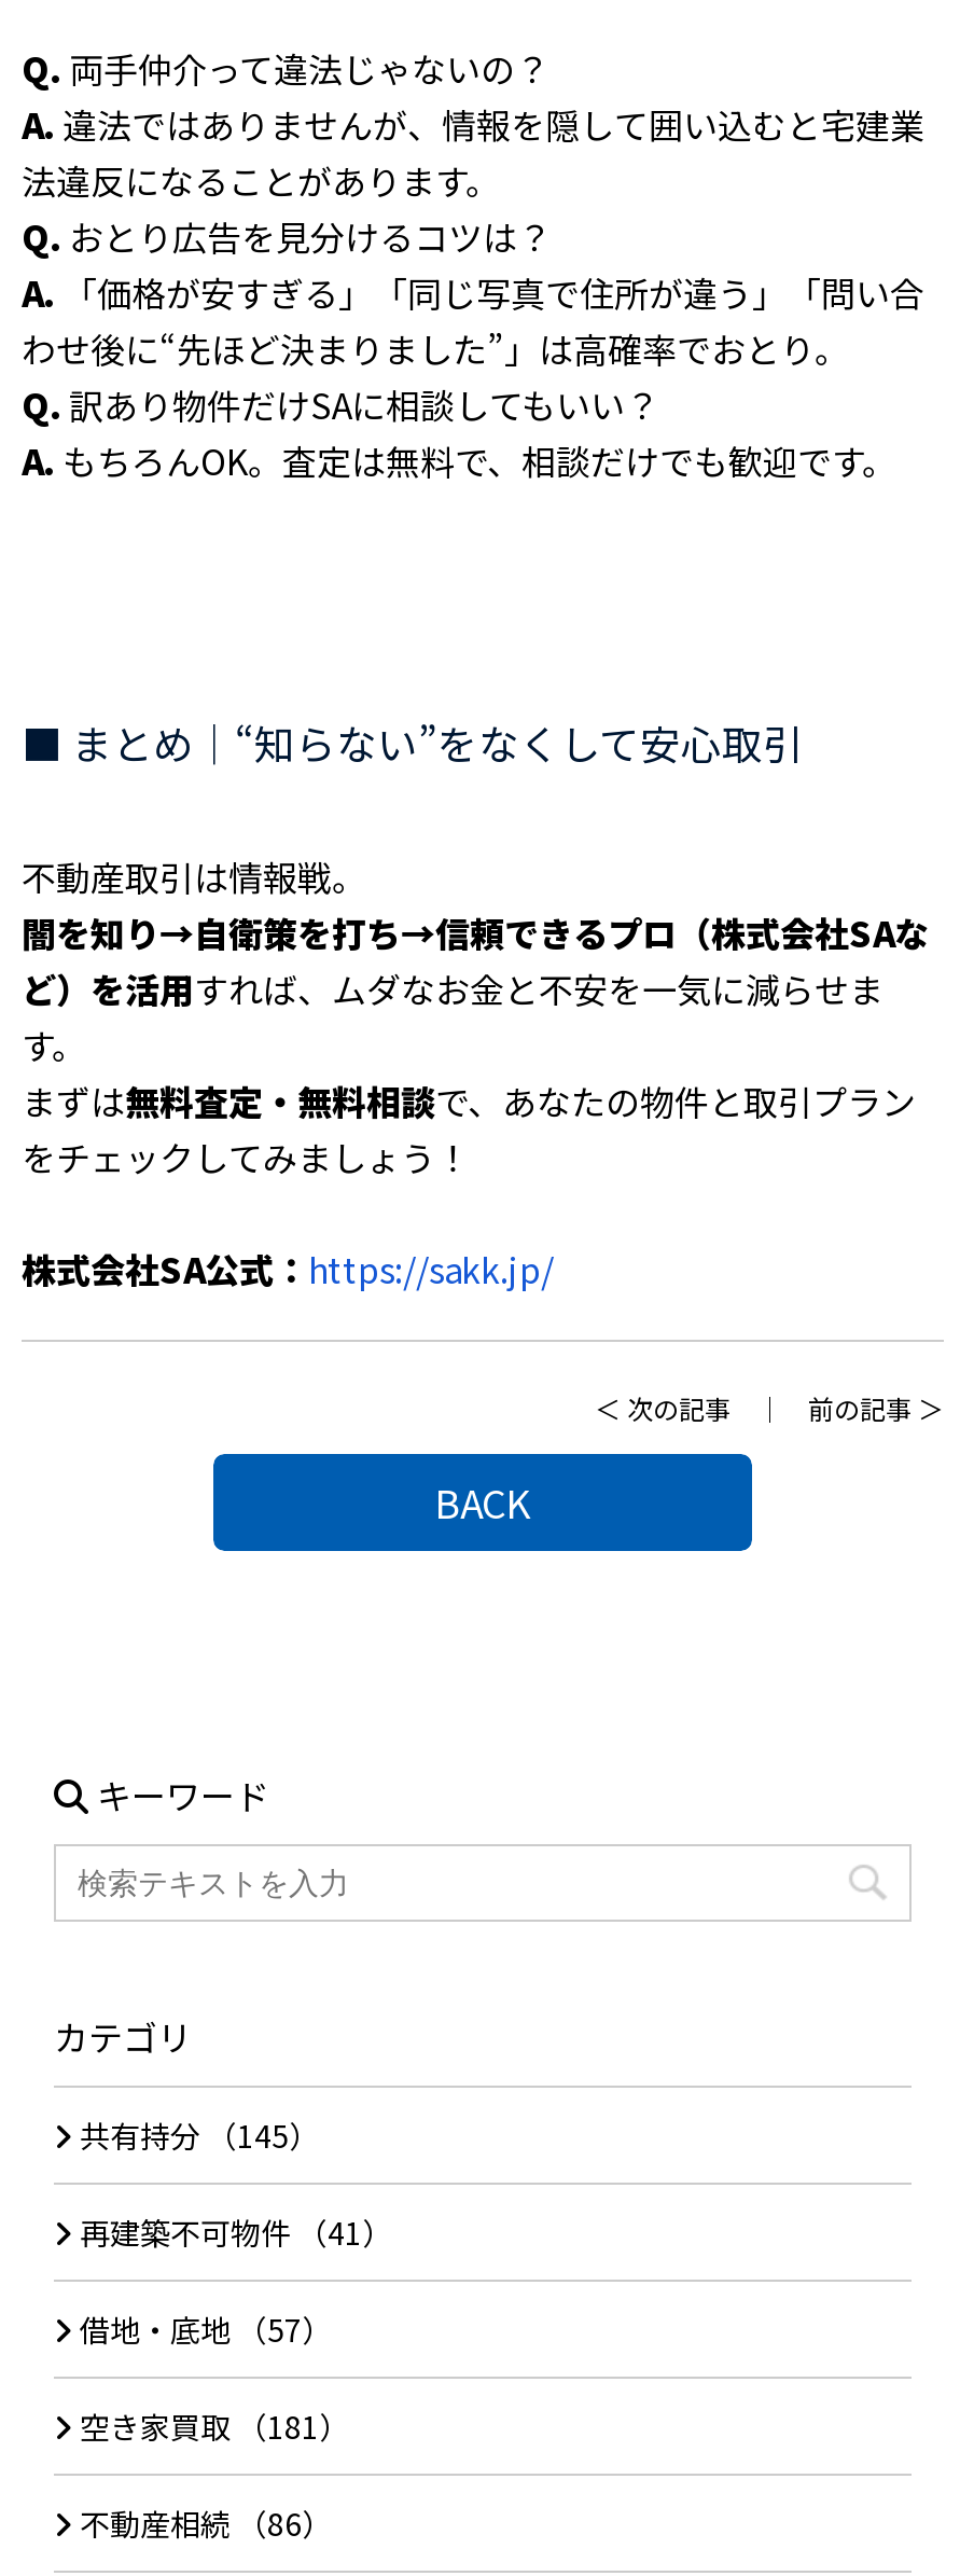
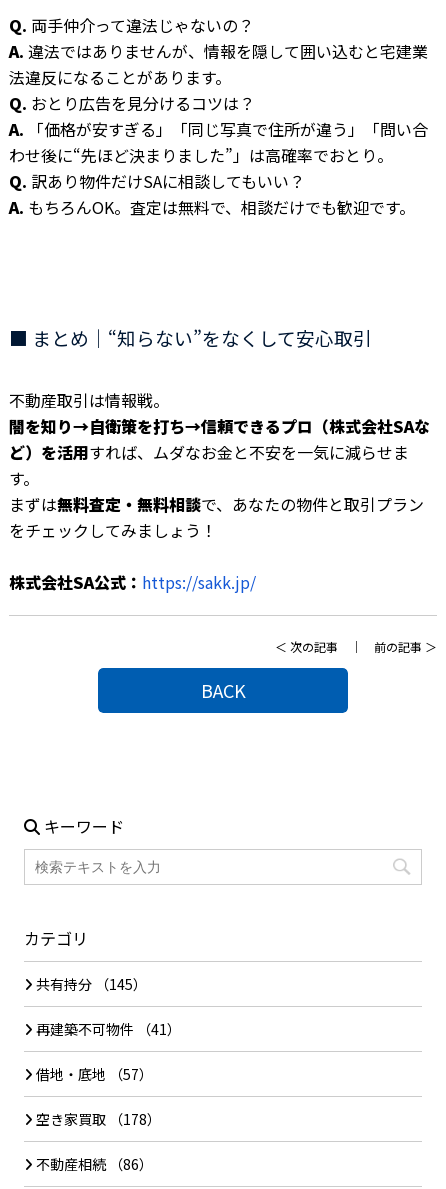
- 空き家買取（181）
+ 空き家買取（178）
